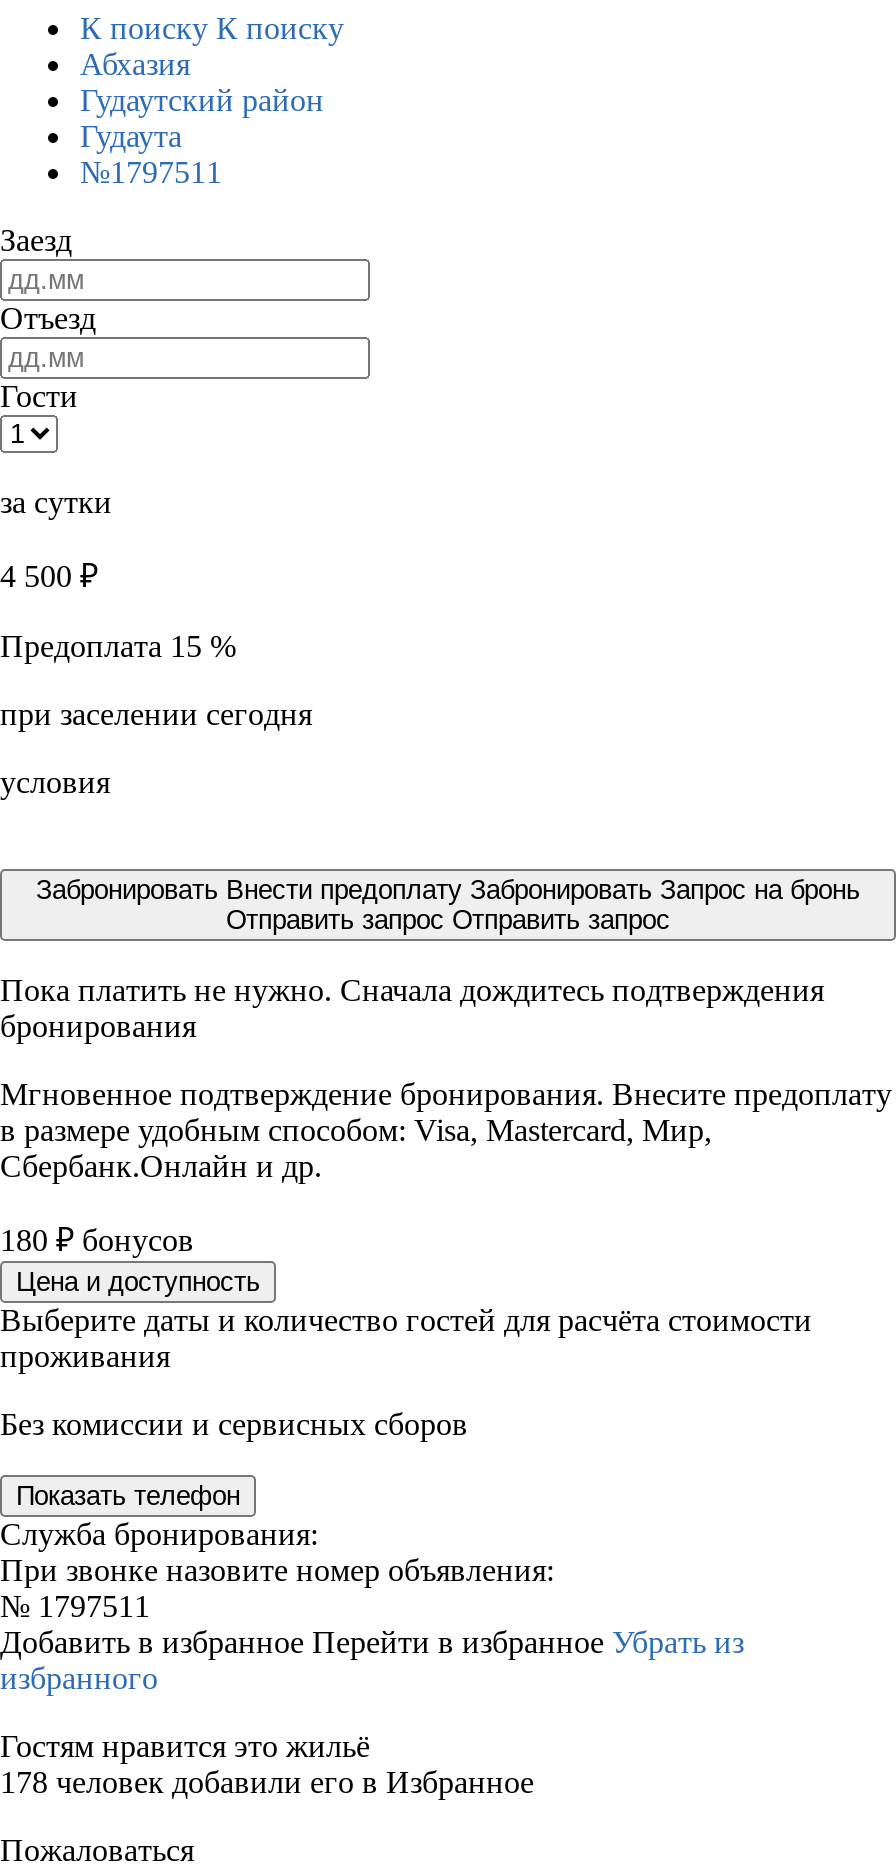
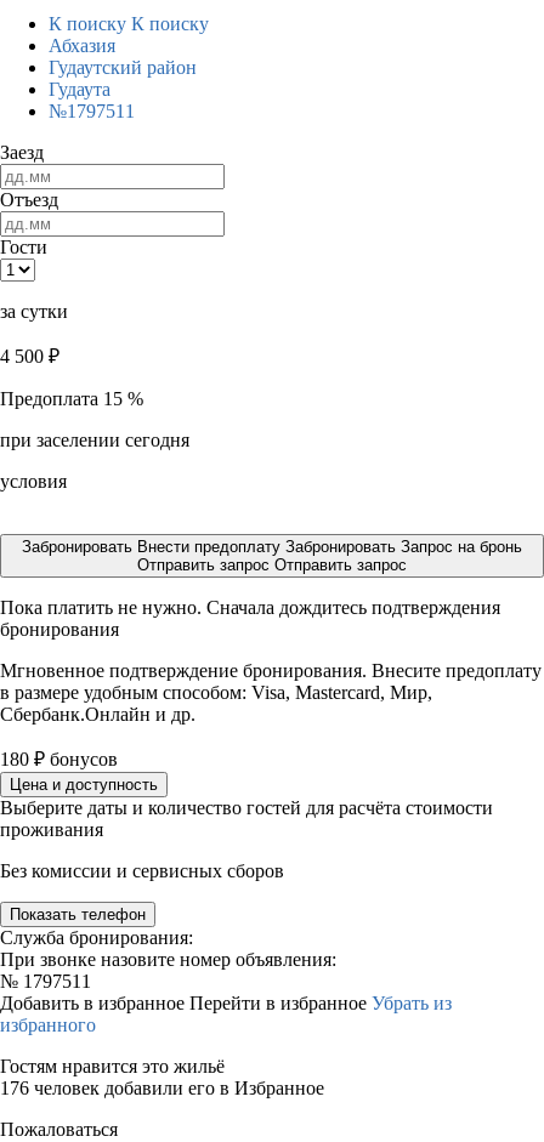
- 178 человек добавили его в Избранное
+ 176 человек добавили его в Избранное
